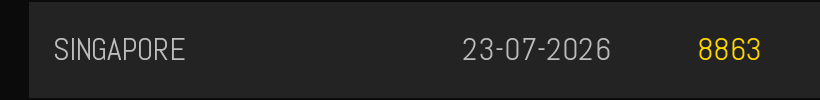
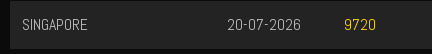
- 23-07-2026
+ 20-07-2026

- 8863
+ 9720
